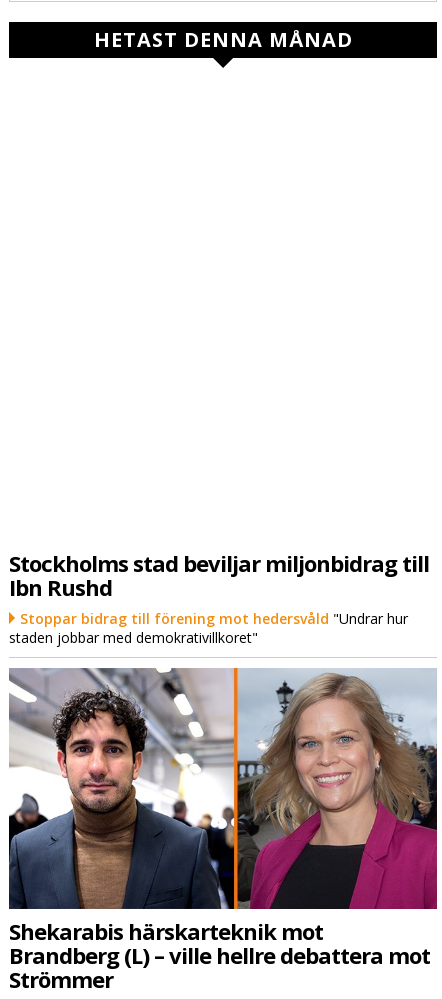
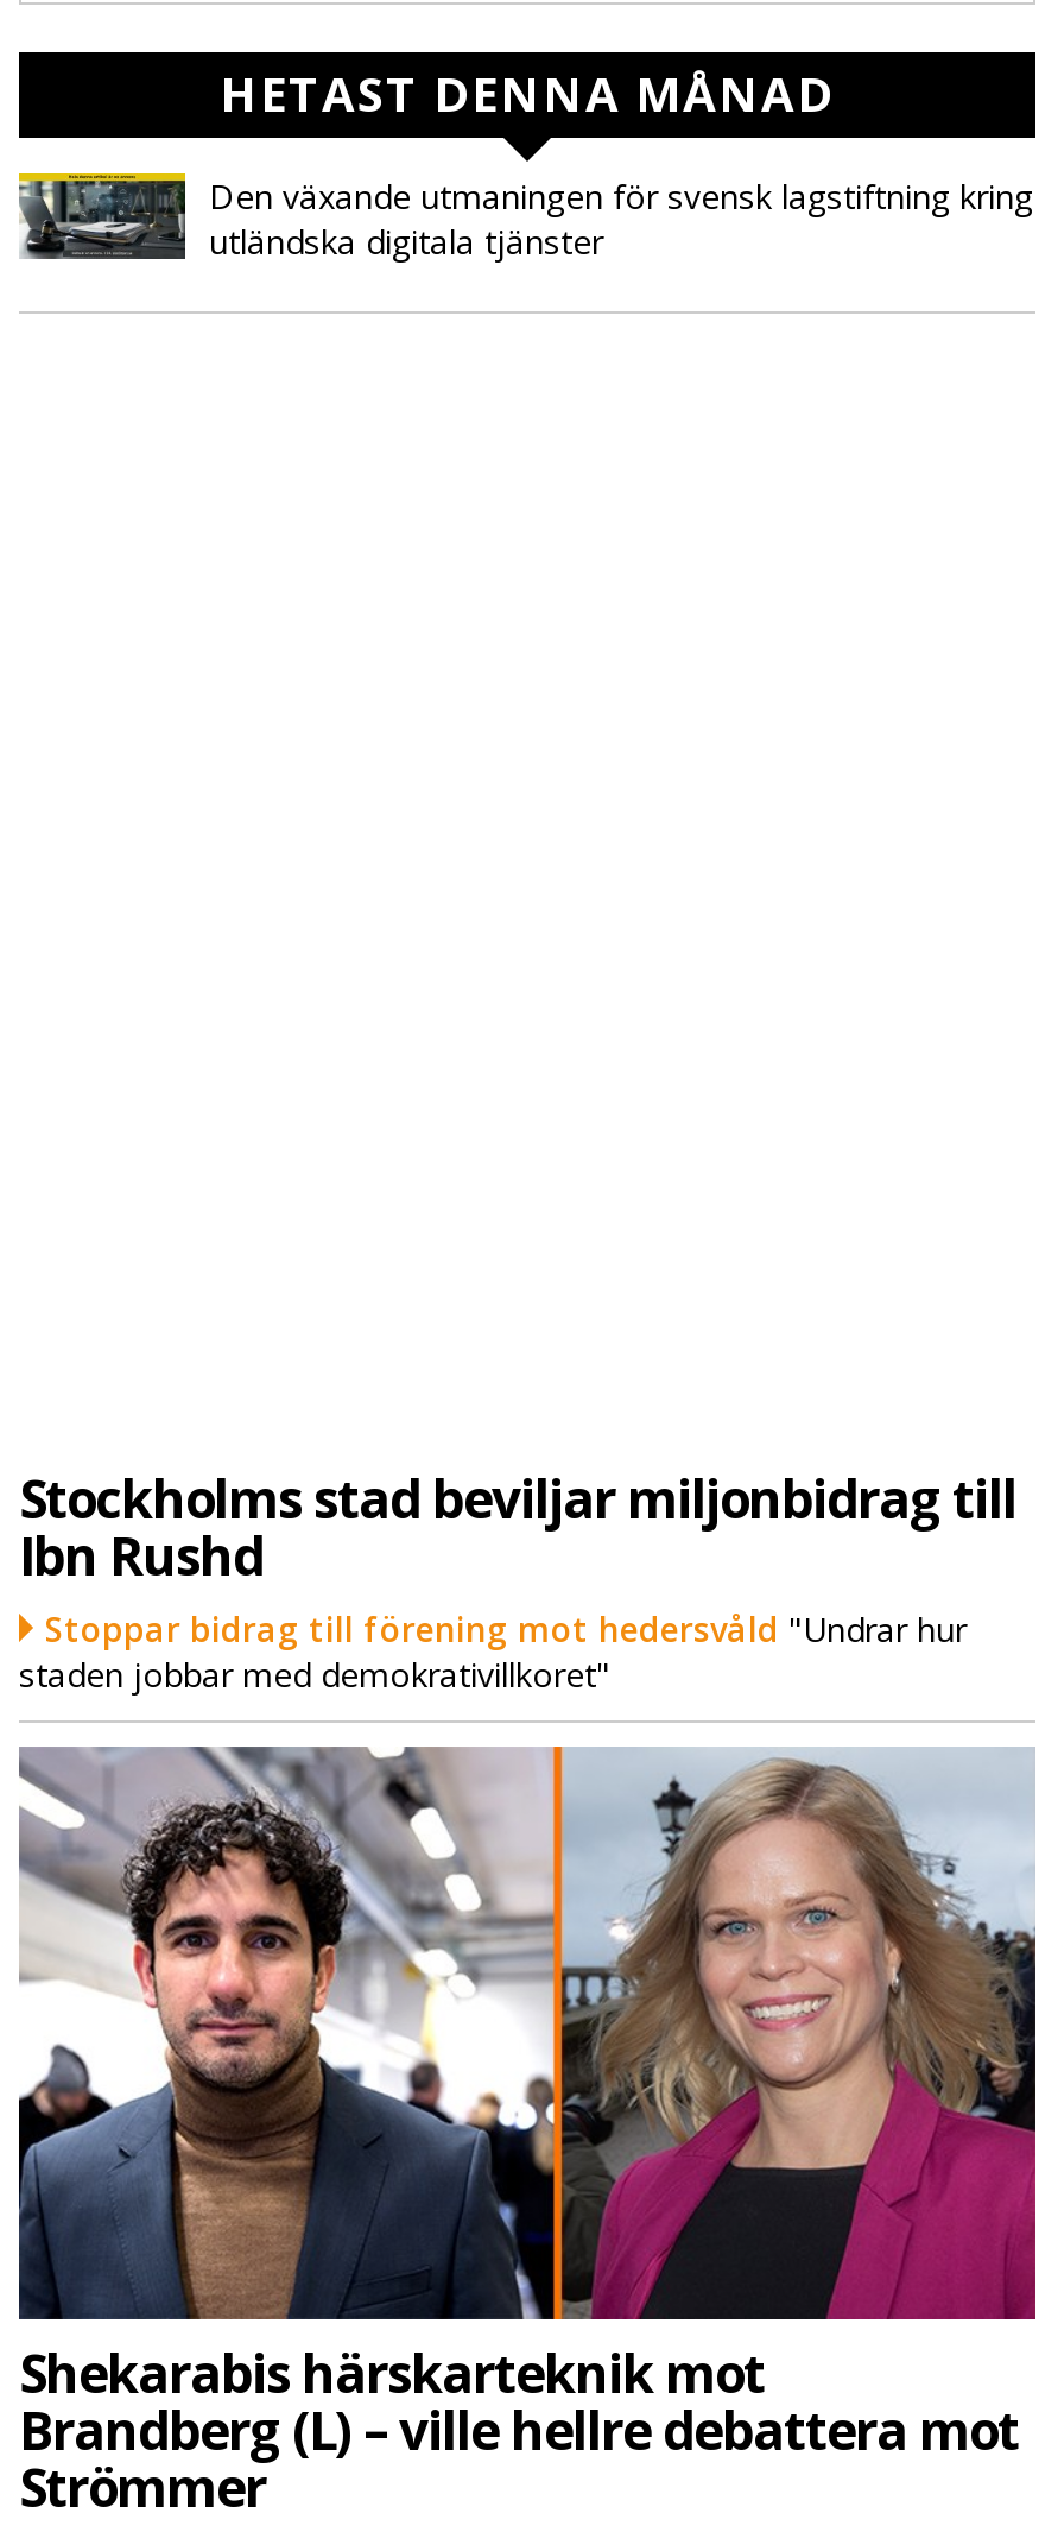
+ [image]
+ Den växande utmaningen för svensk lagstiftning kring
+ utländska digitala tjänster
